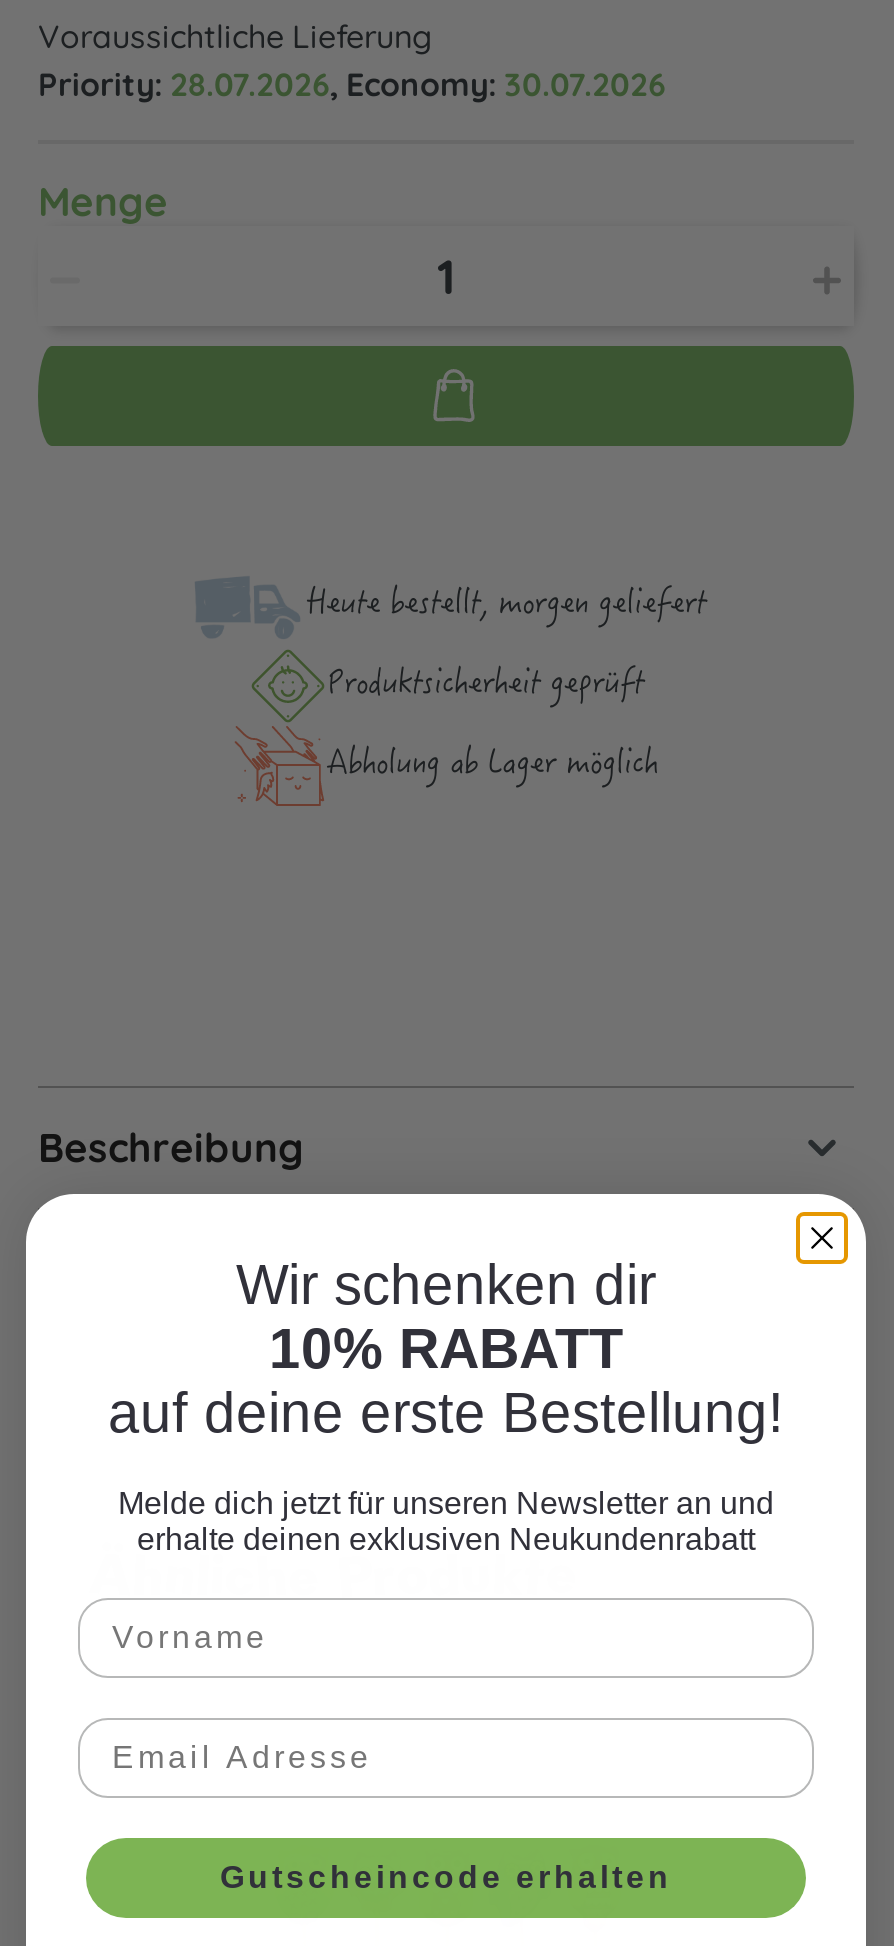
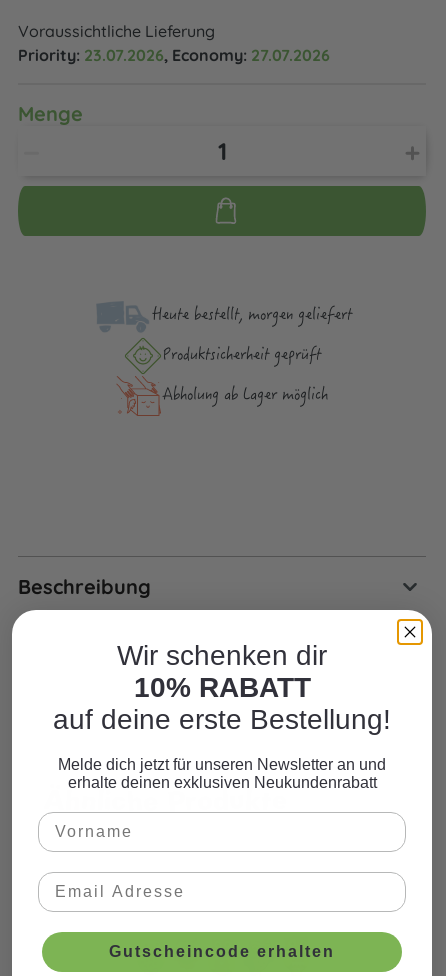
- Priority: 28.07.2026, Economy: 30.07.2026
+ Priority: 23.07.2026, Economy: 27.07.2026
